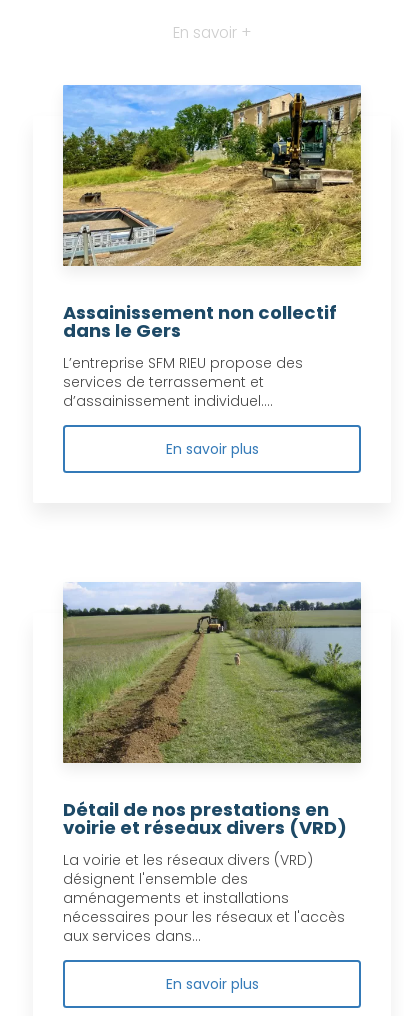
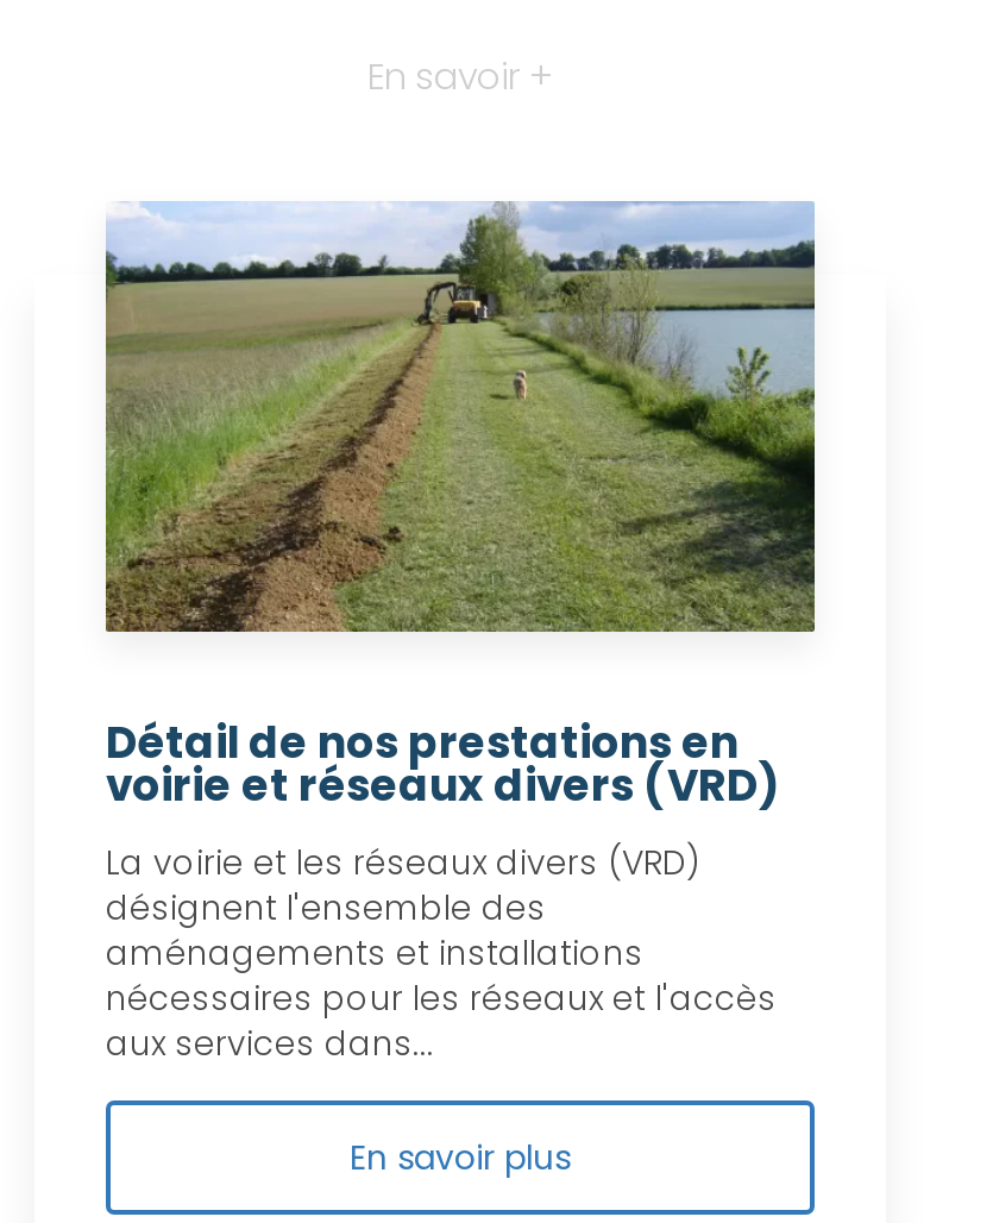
- [image]
- Assainissement non collectif
- dans le Gers
- L’entreprise SFM RIEU propose des
- services de terrassement et
- d’assainissement individuel....
- En savoir plus
